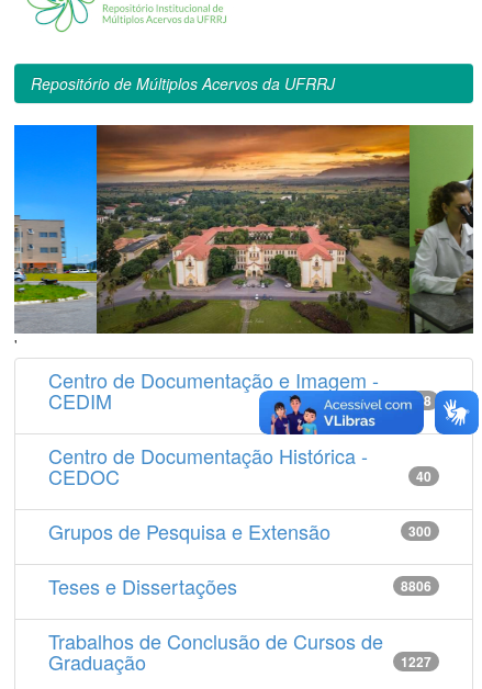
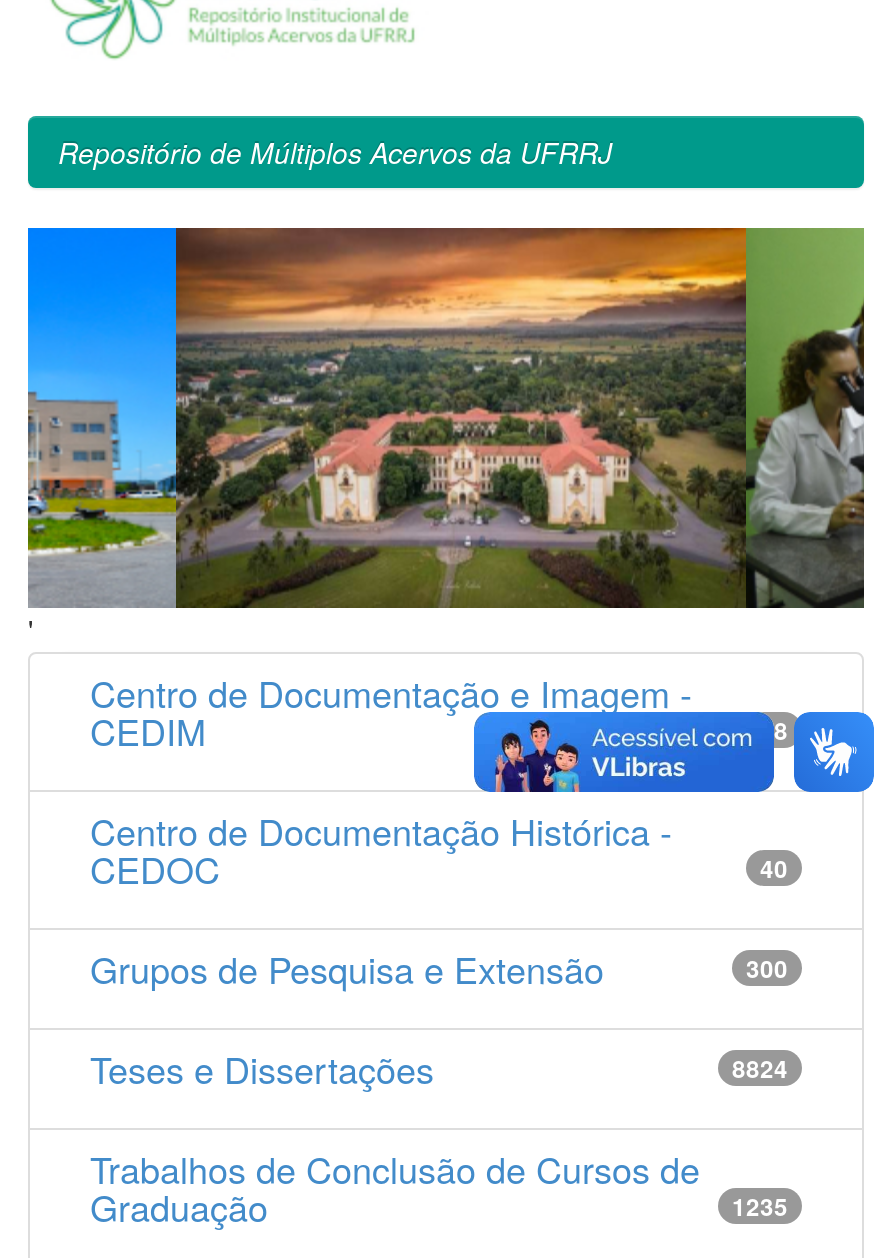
- 8806
+ 8824

- 1227
+ 1235
